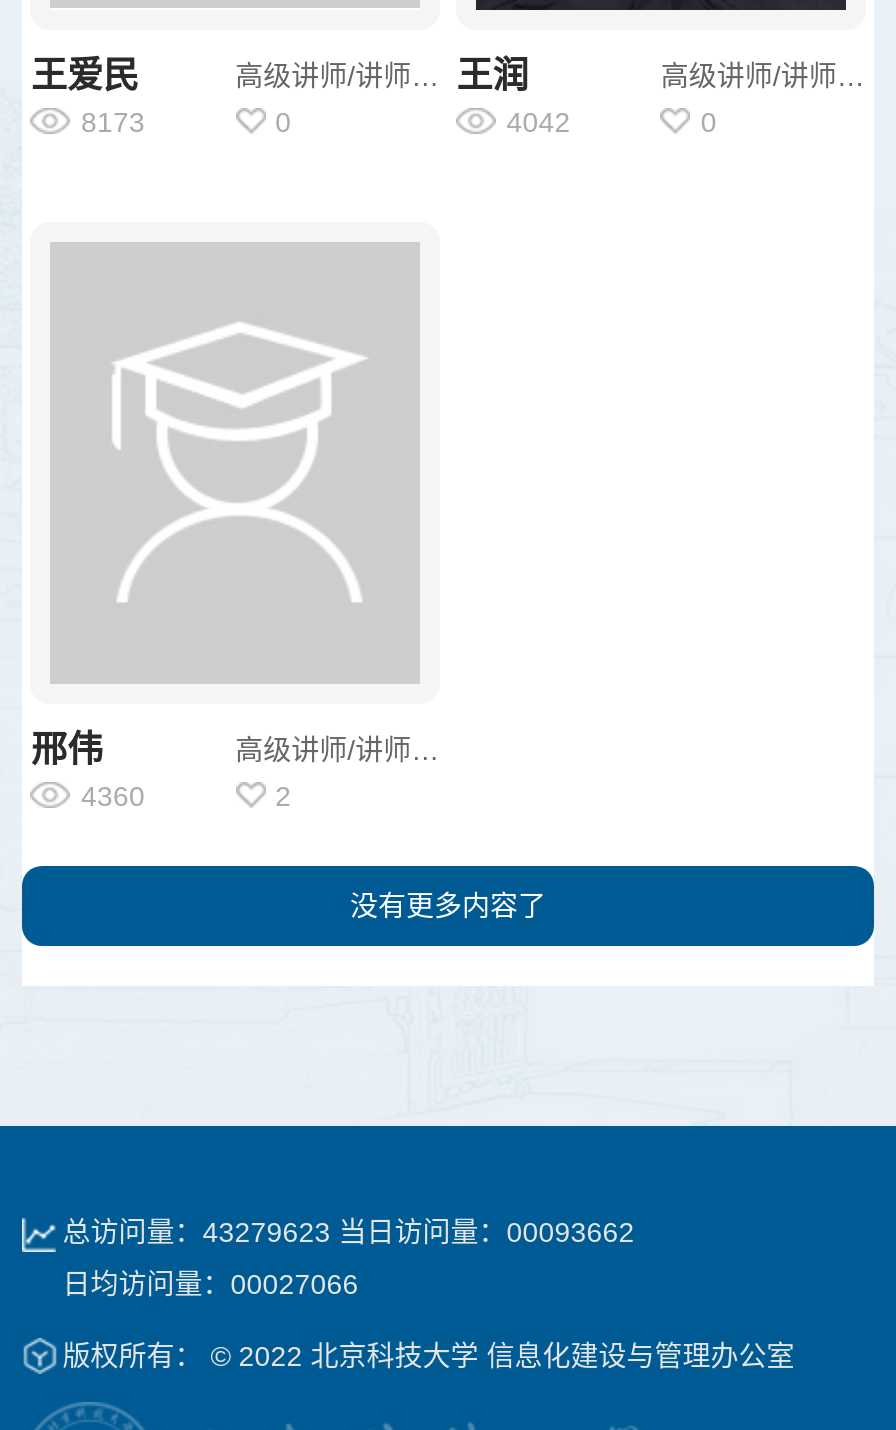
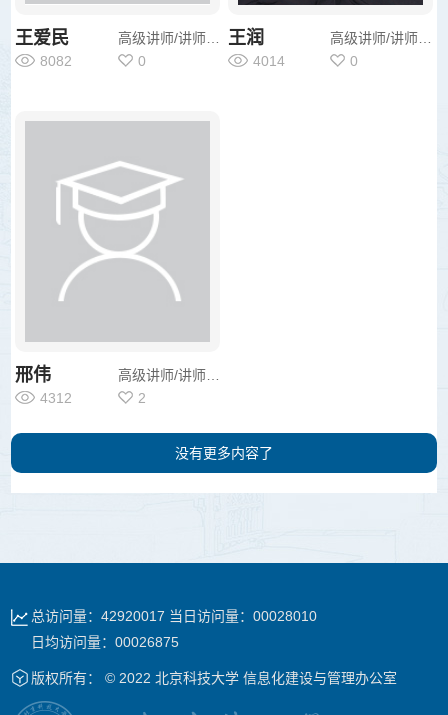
- 8173
+ 8082

- 4042
+ 4014

- 4360
+ 4312

- 总访问量：43279623 当日访问量：00093662
+ 总访问量：42920017 当日访问量：00028010

- 日均访问量：00027066
+ 日均访问量：00026875
